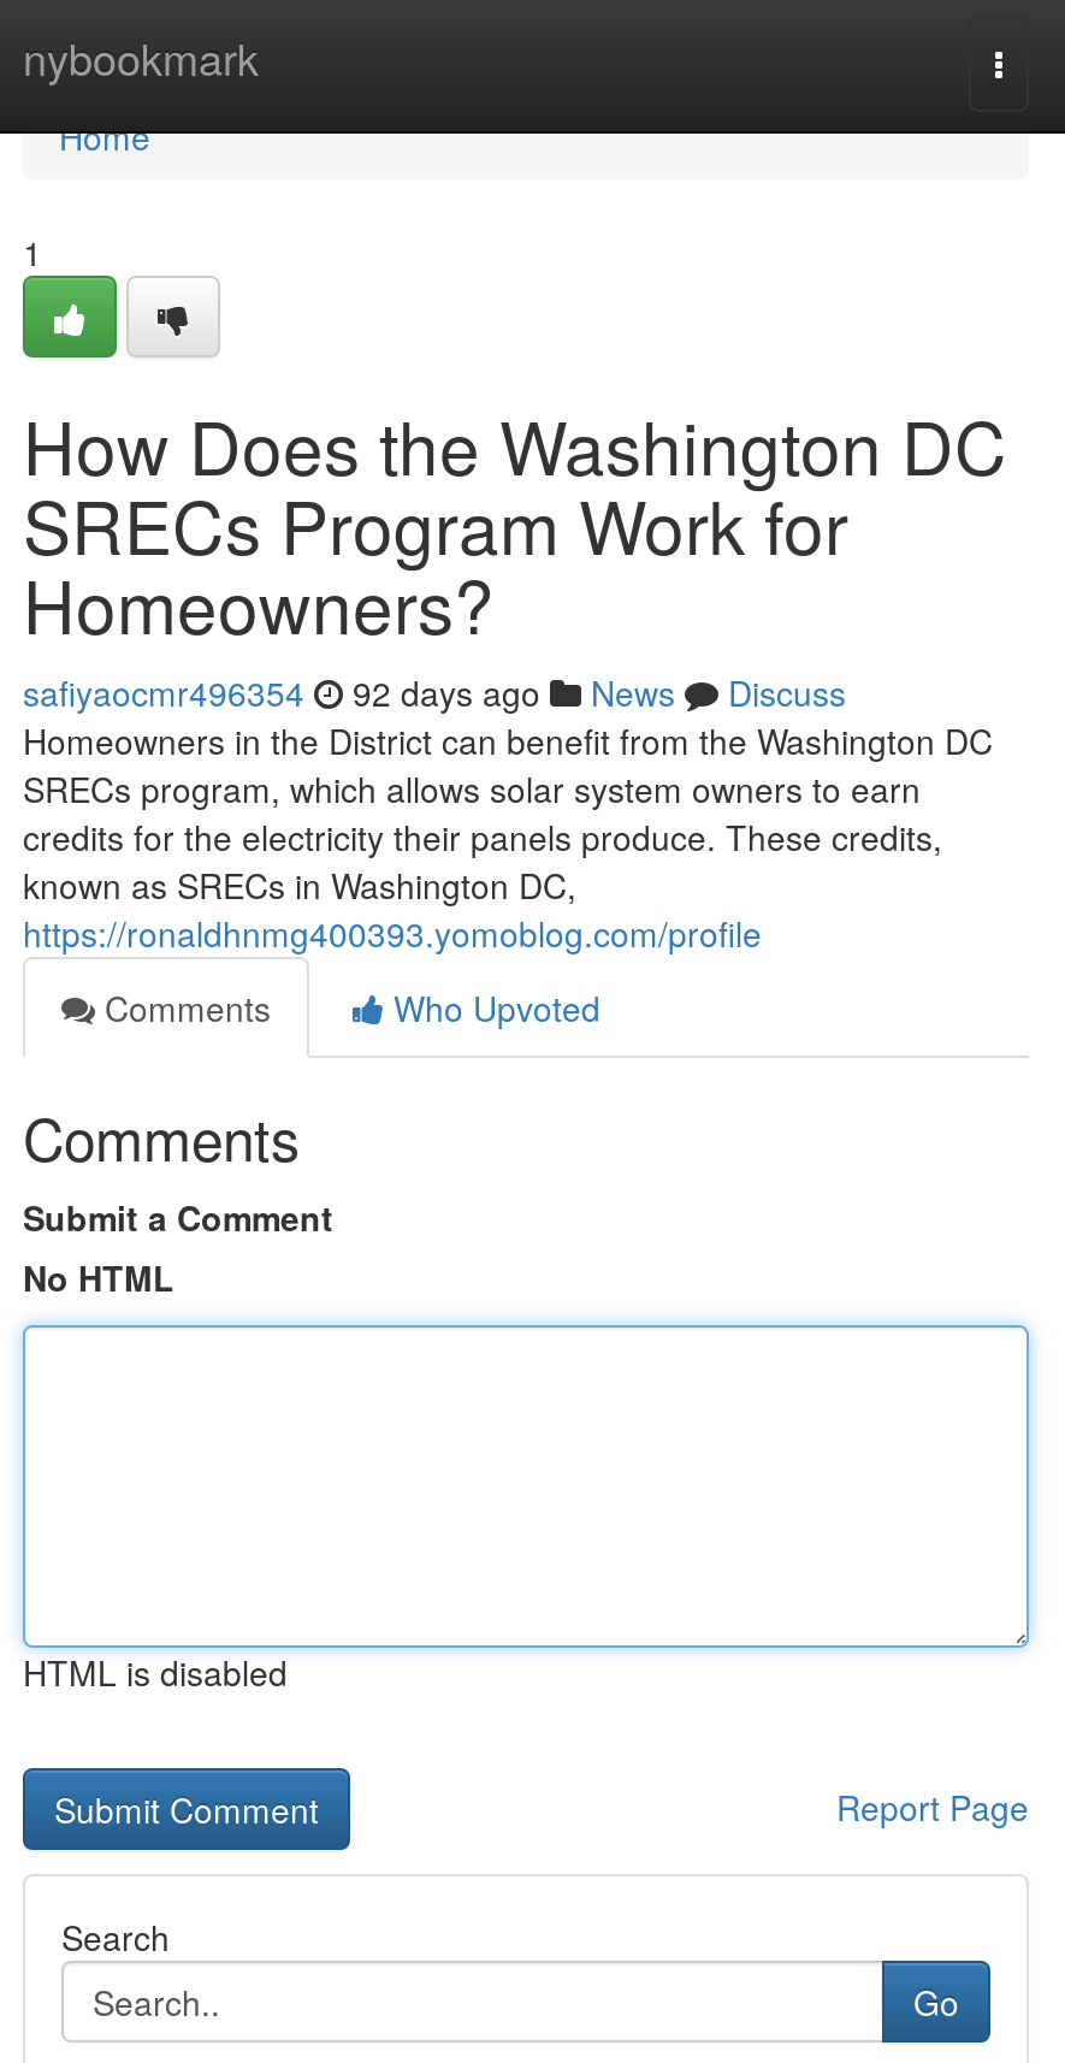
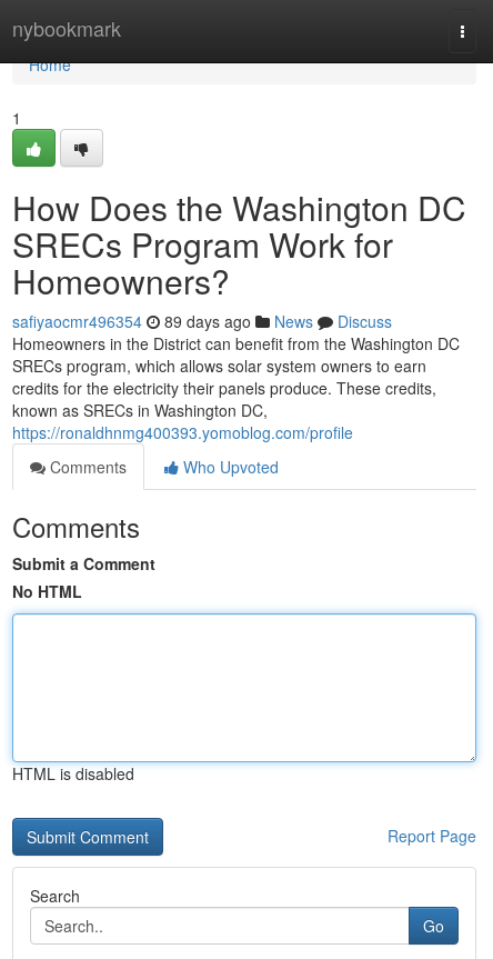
- safiyaocmr496354 92 days ago News Discuss
+ safiyaocmr496354 89 days ago News Discuss
